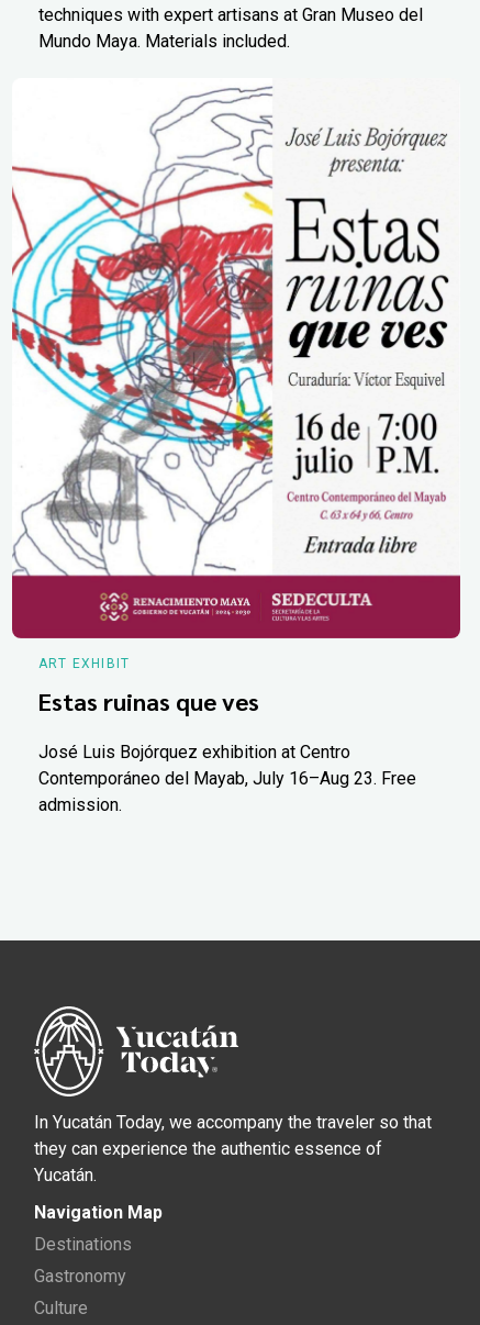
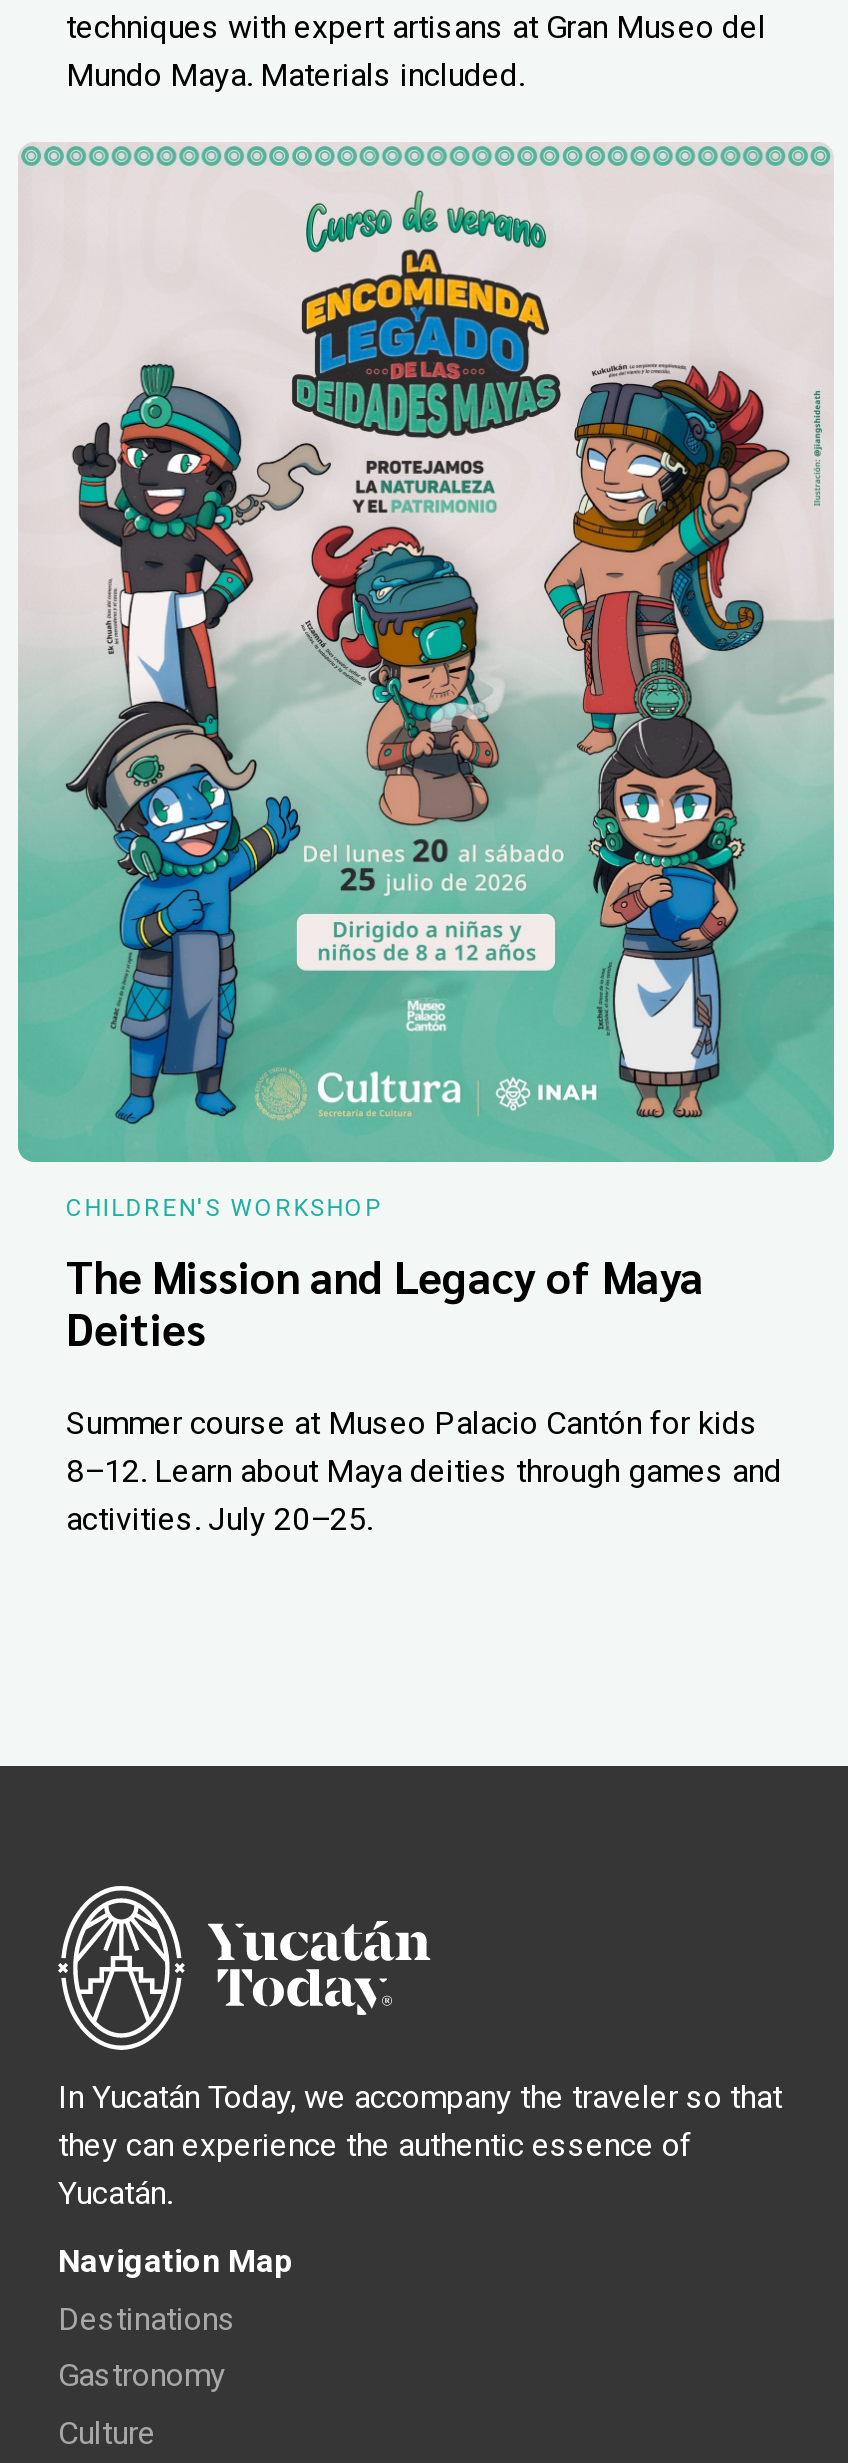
- [image]
- ART EXHIBIT
+ [image]
+ CHILDREN'S WORKSHOP

- Estas ruinas que ves
+ The Mission and Legacy of Maya
+ Deities

- José Luis Bojórquez exhibition at Centro
- Contemporáneo del Mayab, July 16–Aug 23. Free
- admission.
+ Summer course at Museo Palacio Cantón for kids
+ 8–12. Learn about Maya deities through games and
+ activities. July 20–25.
